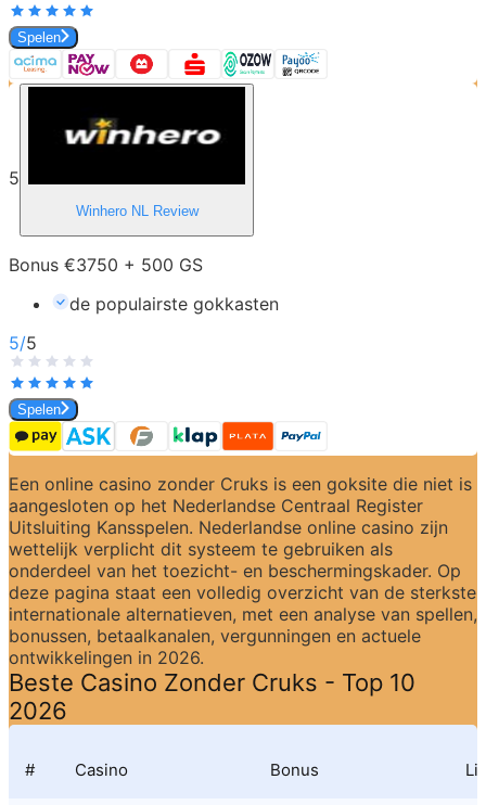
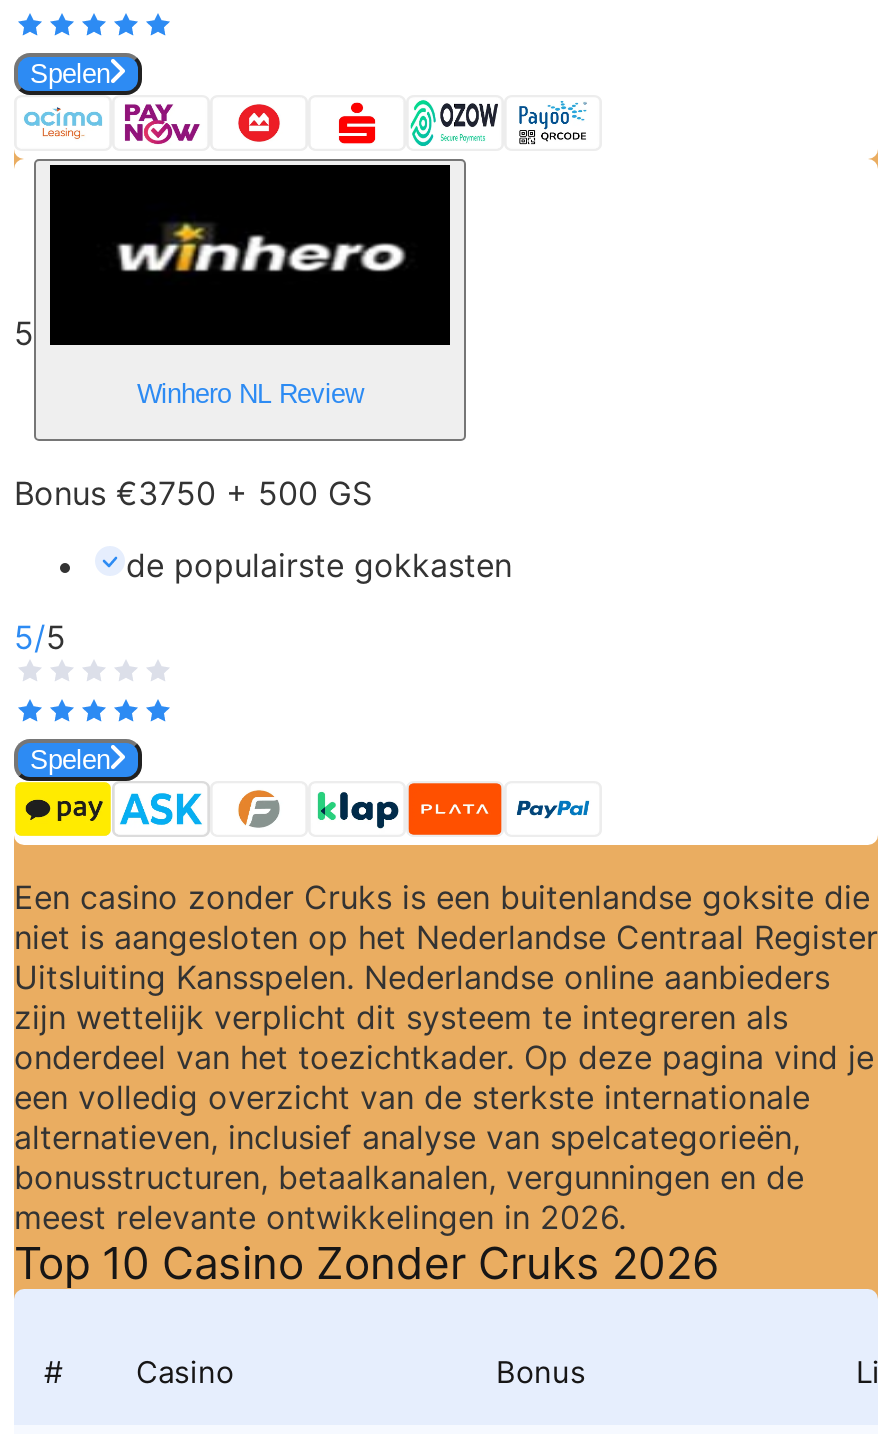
- Een online casino zonder Cruks is een goksite die niet is
- aangesloten op het Nederlandse Centraal Register
- Uitsluiting Kansspelen. Nederlandse online casino zijn
- wettelijk verplicht dit systeem te gebruiken als
- onderdeel van het toezicht- en beschermingskader. Op
- deze pagina staat een volledig overzicht van de sterkste
- internationale alternatieven, met een analyse van spellen,
- bonussen, betaalkanalen, vergunningen en actuele
- ontwikkelingen in 2026.
- Beste Casino Zonder Cruks - Top 10
- 2026
+ Een casino zonder Cruks is een buitenlandse goksite die
+ niet is aangesloten op het Nederlandse Centraal Register
+ Uitsluiting Kansspelen. Nederlandse online aanbieders
+ zijn wettelijk verplicht dit systeem te integreren als
+ onderdeel van het toezichtkader. Op deze pagina vind je
+ een volledig overzicht van de sterkste internationale
+ alternatieven, inclusief analyse van spelcategorieën,
+ bonusstructuren, betaalkanalen, vergunningen en de
+ meest relevante ontwikkelingen in 2026.
+ Top 10 Casino Zonder Cruks 2026
